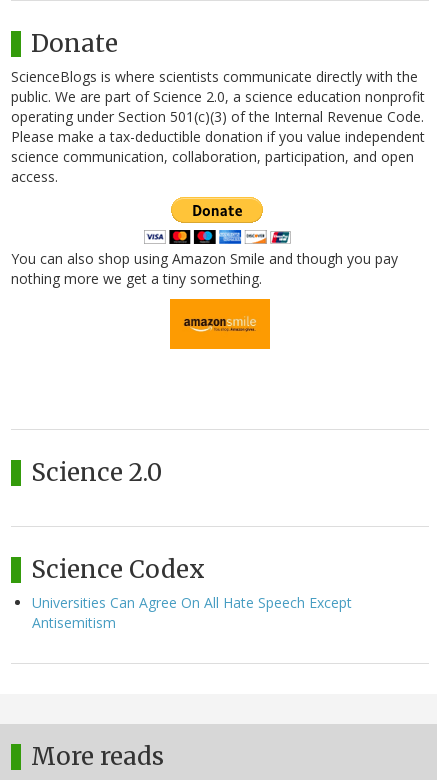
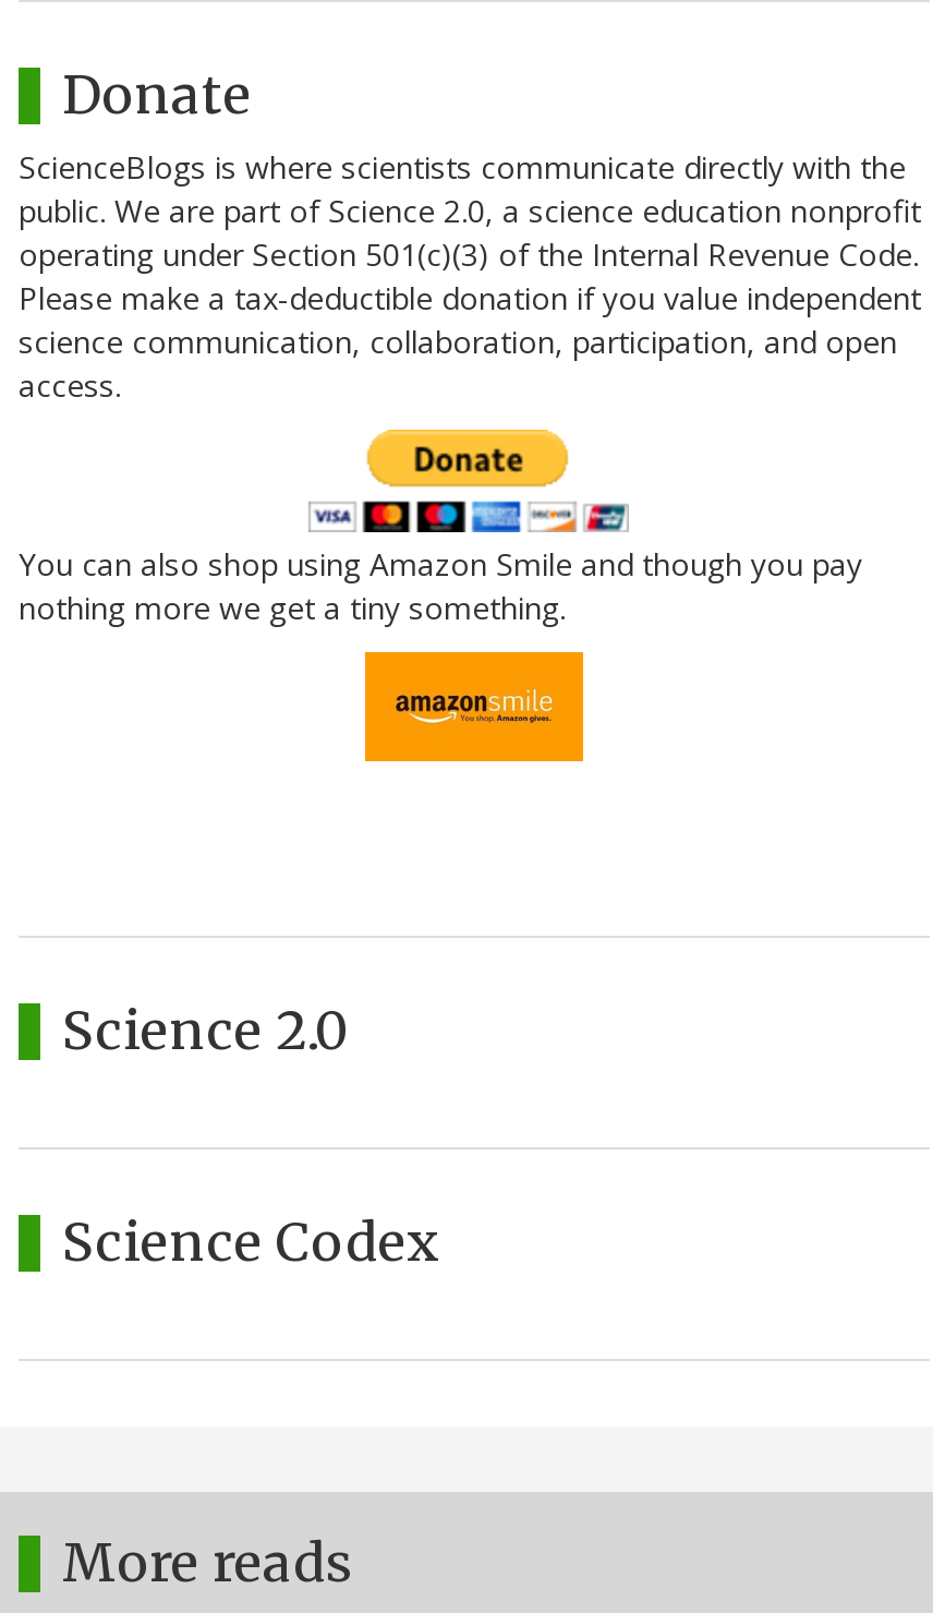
- Universities Can Agree On All Hate Speech Except
- Antisemitism
